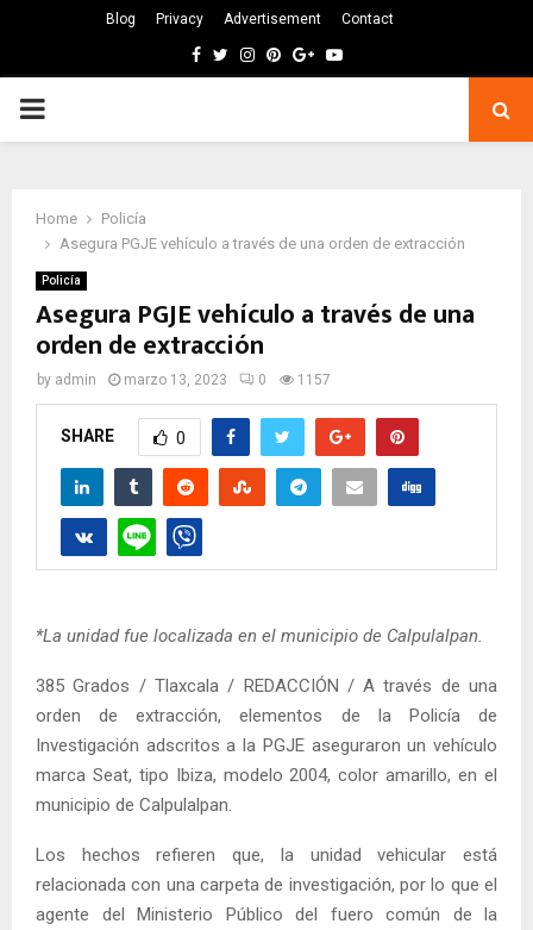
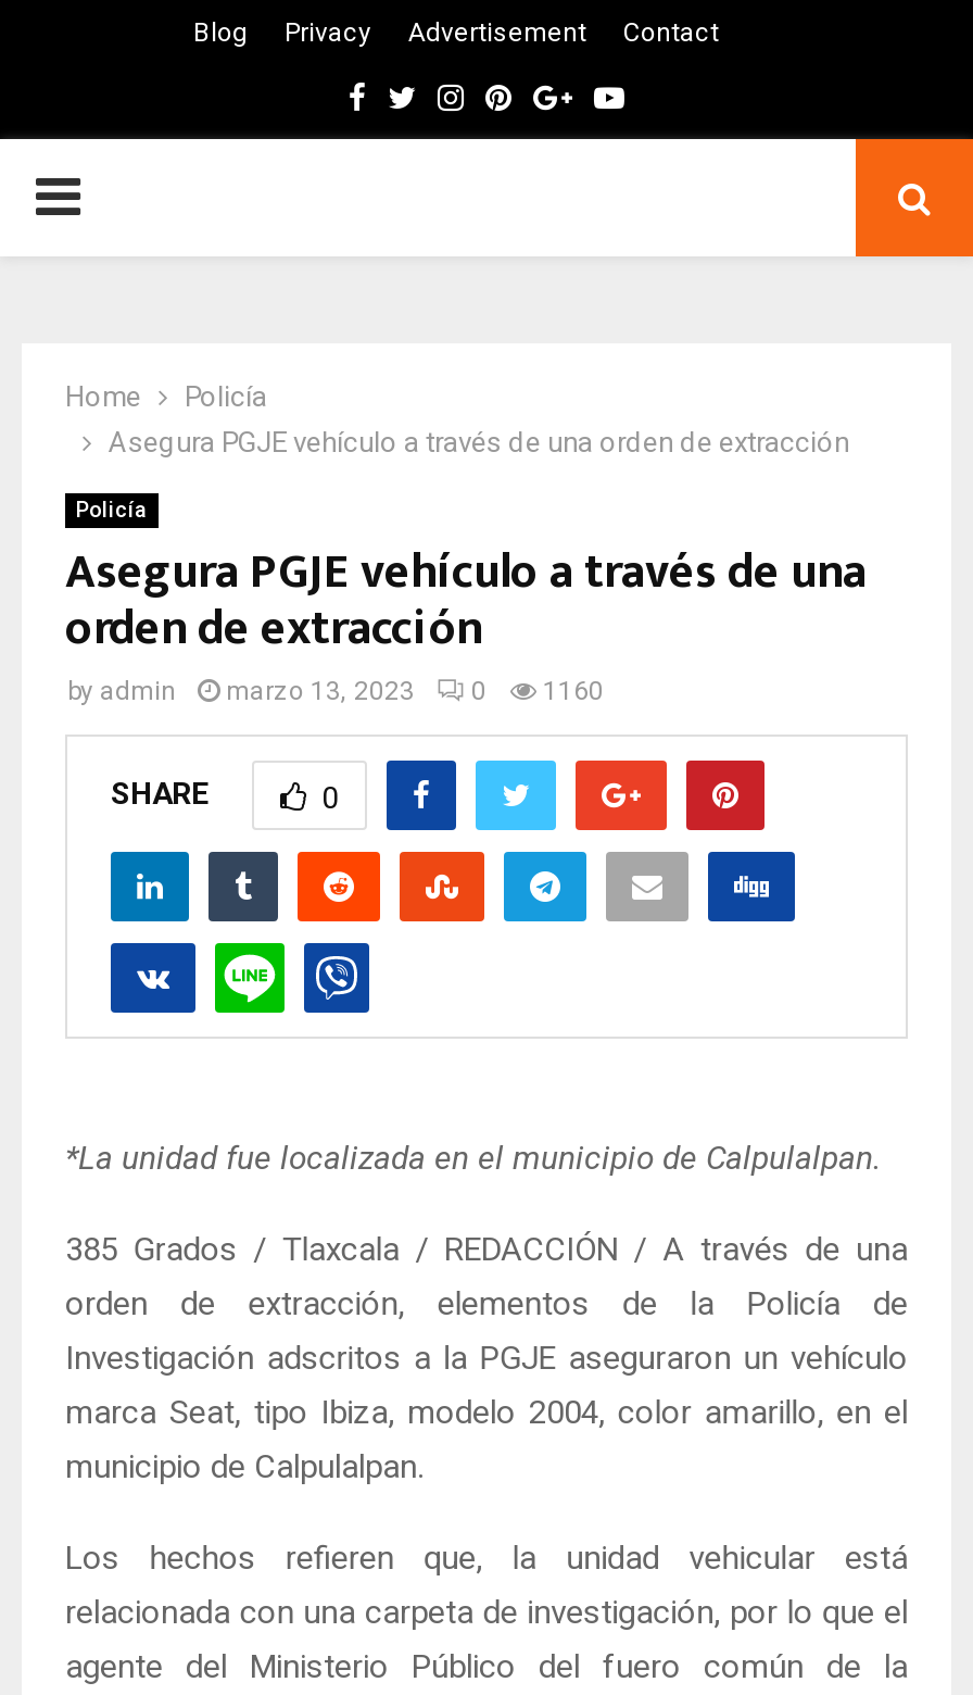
- by admin marzo 13, 2023 0 1157
+ by admin marzo 13, 2023 0 1160
